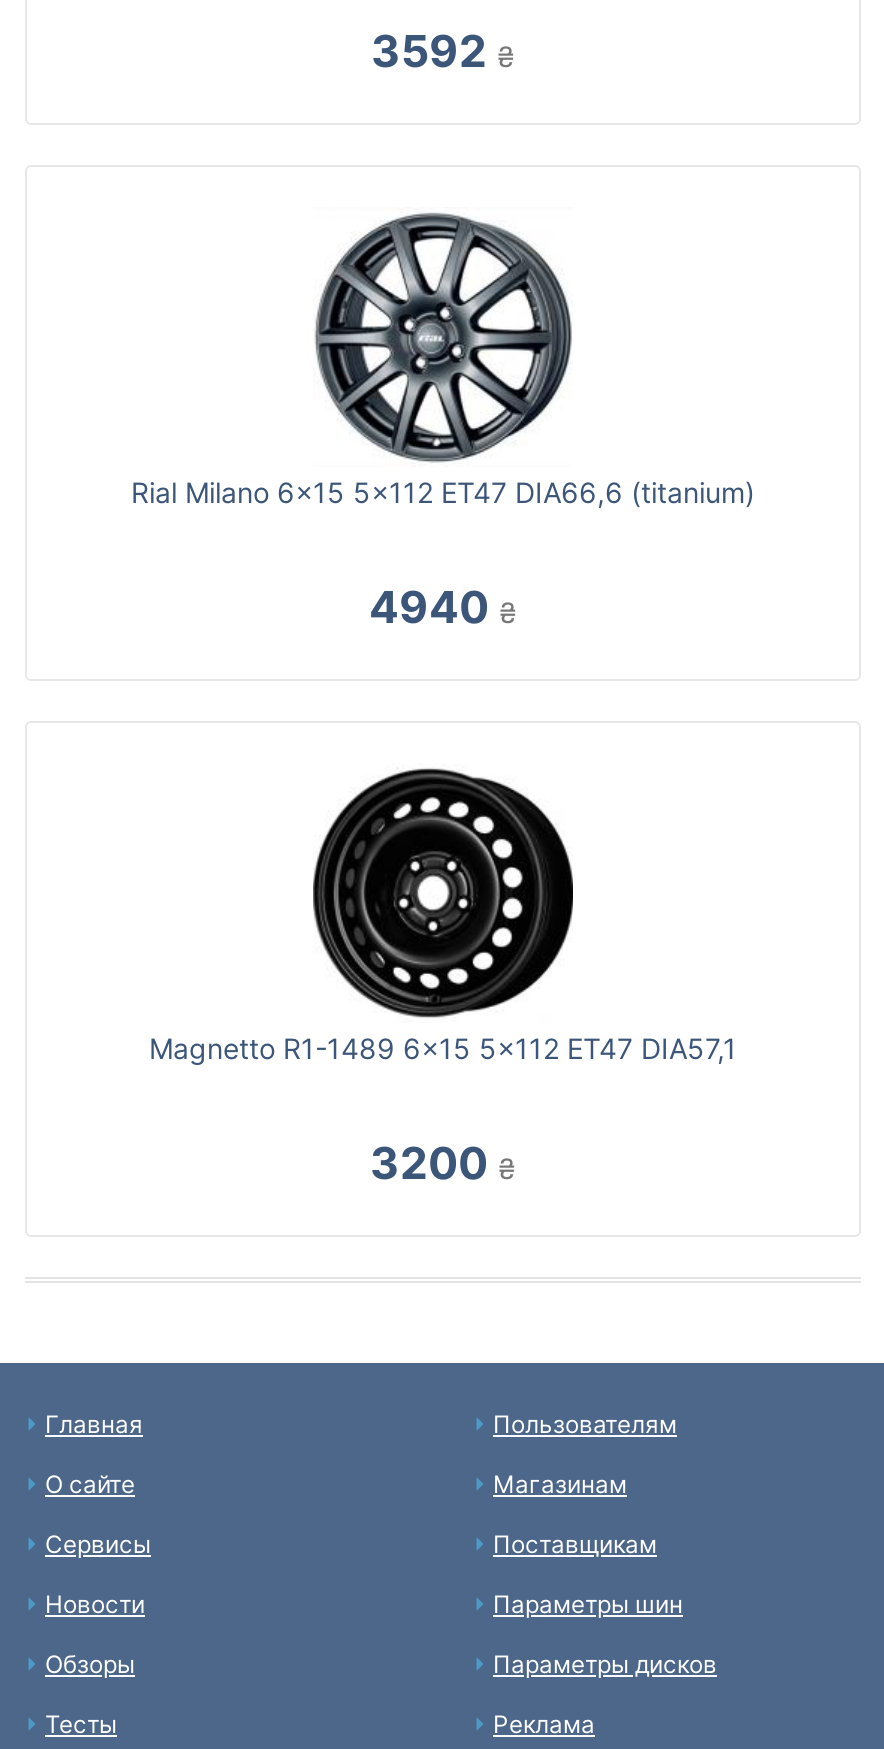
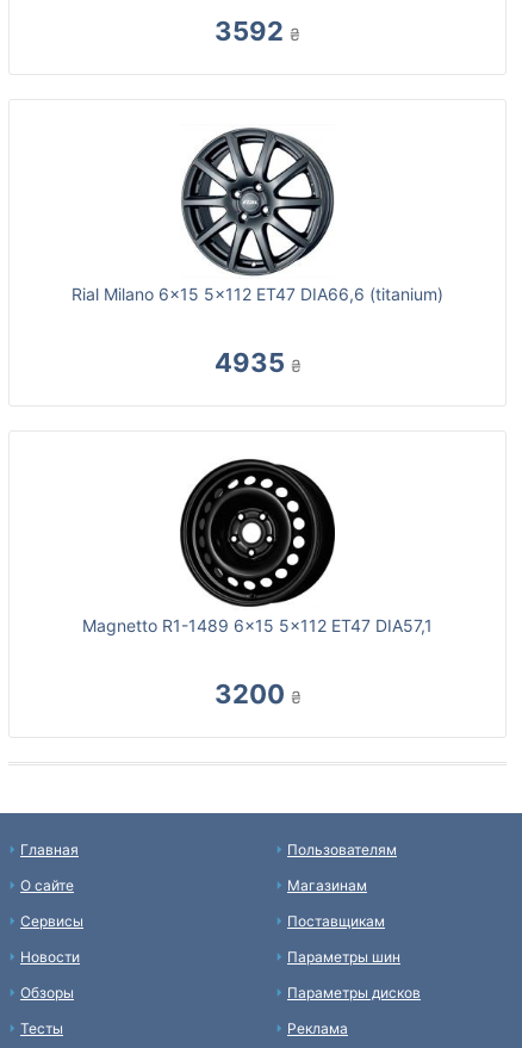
- 4940 ₴
+ 4935 ₴
